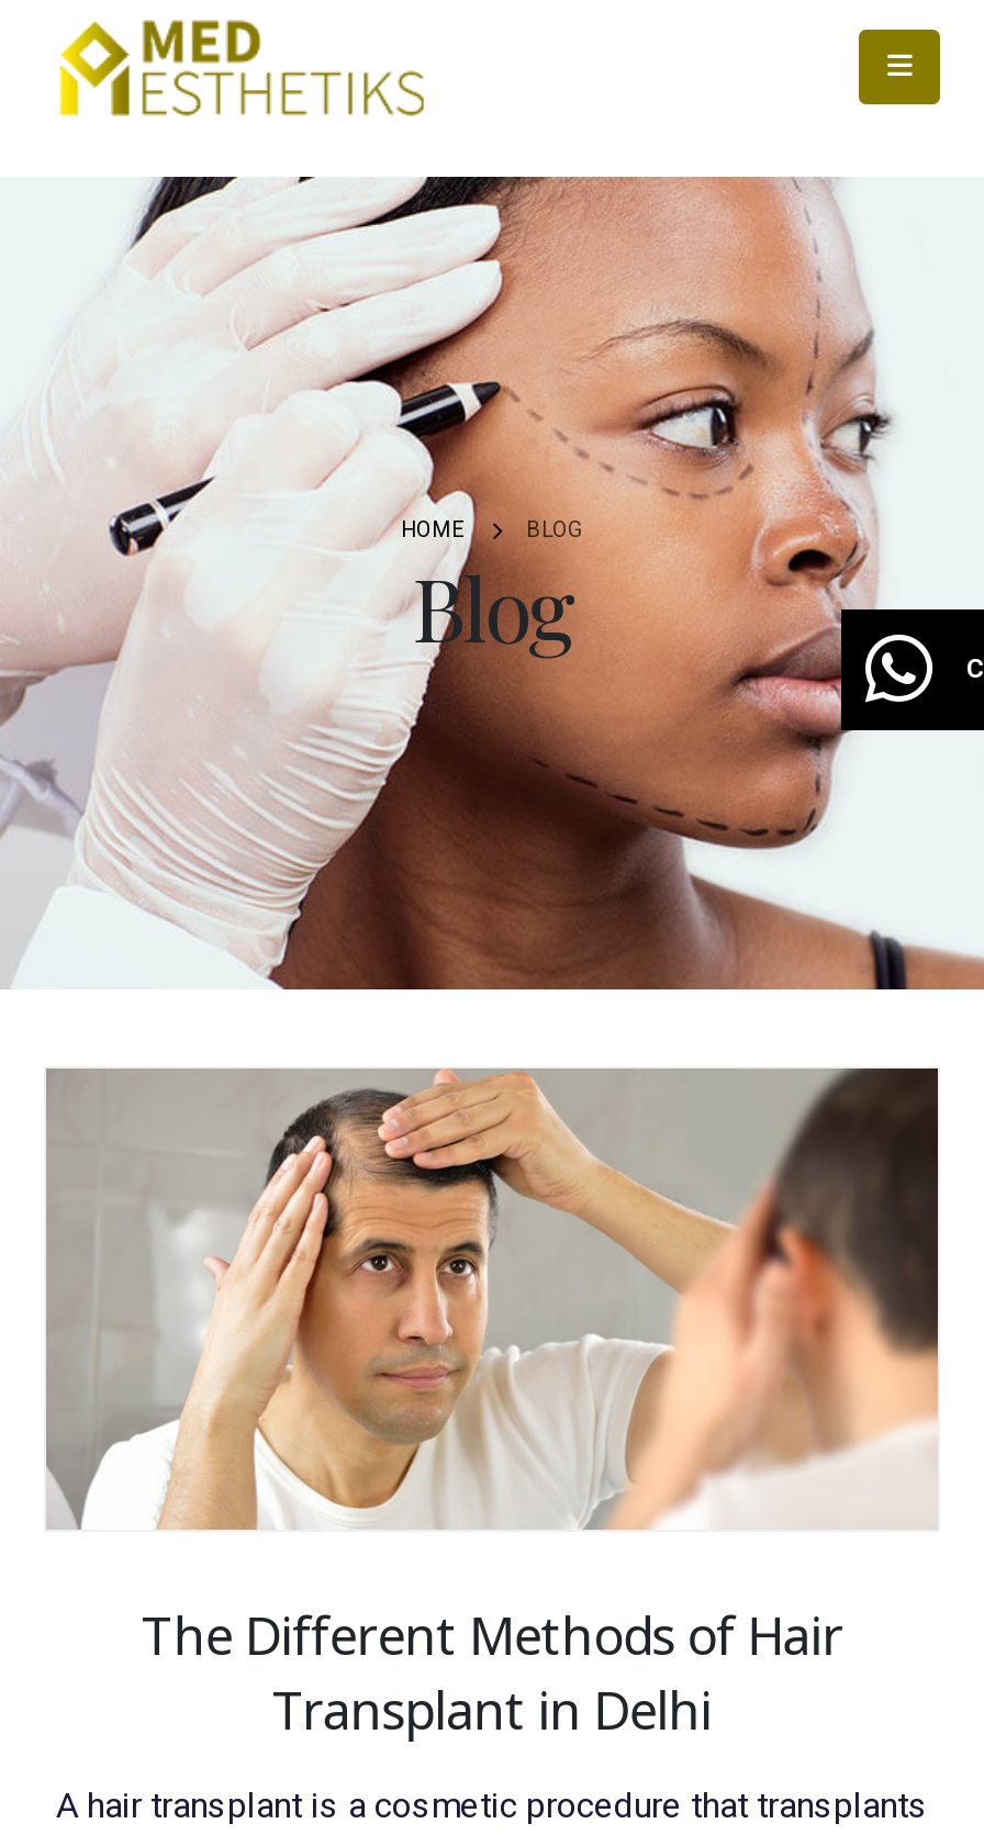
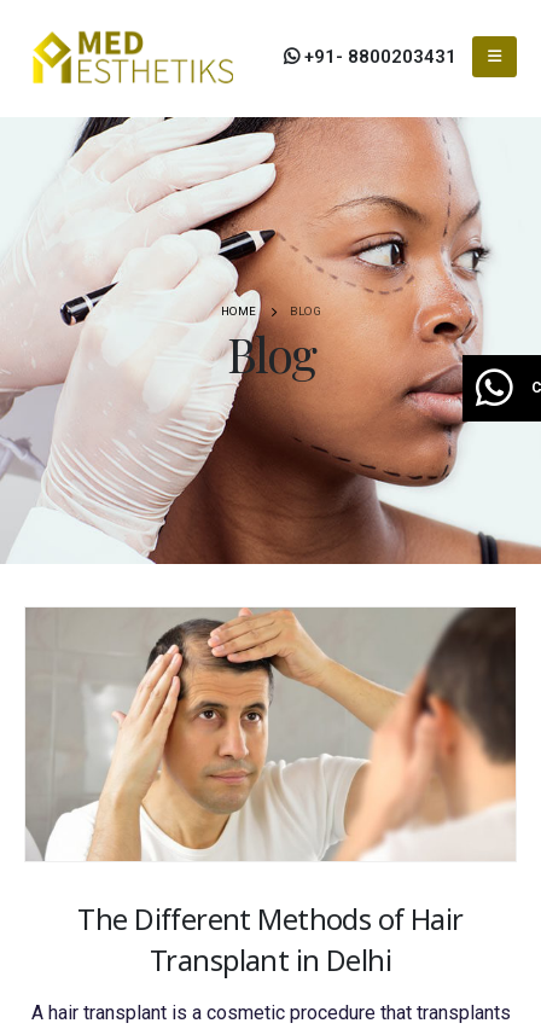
+ +91- 8800203431
